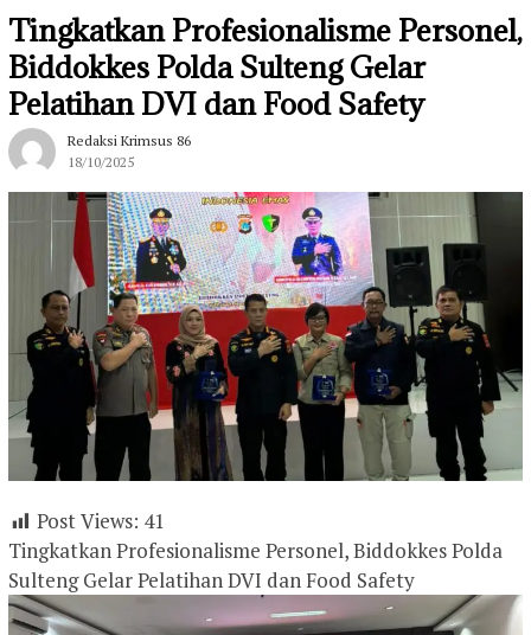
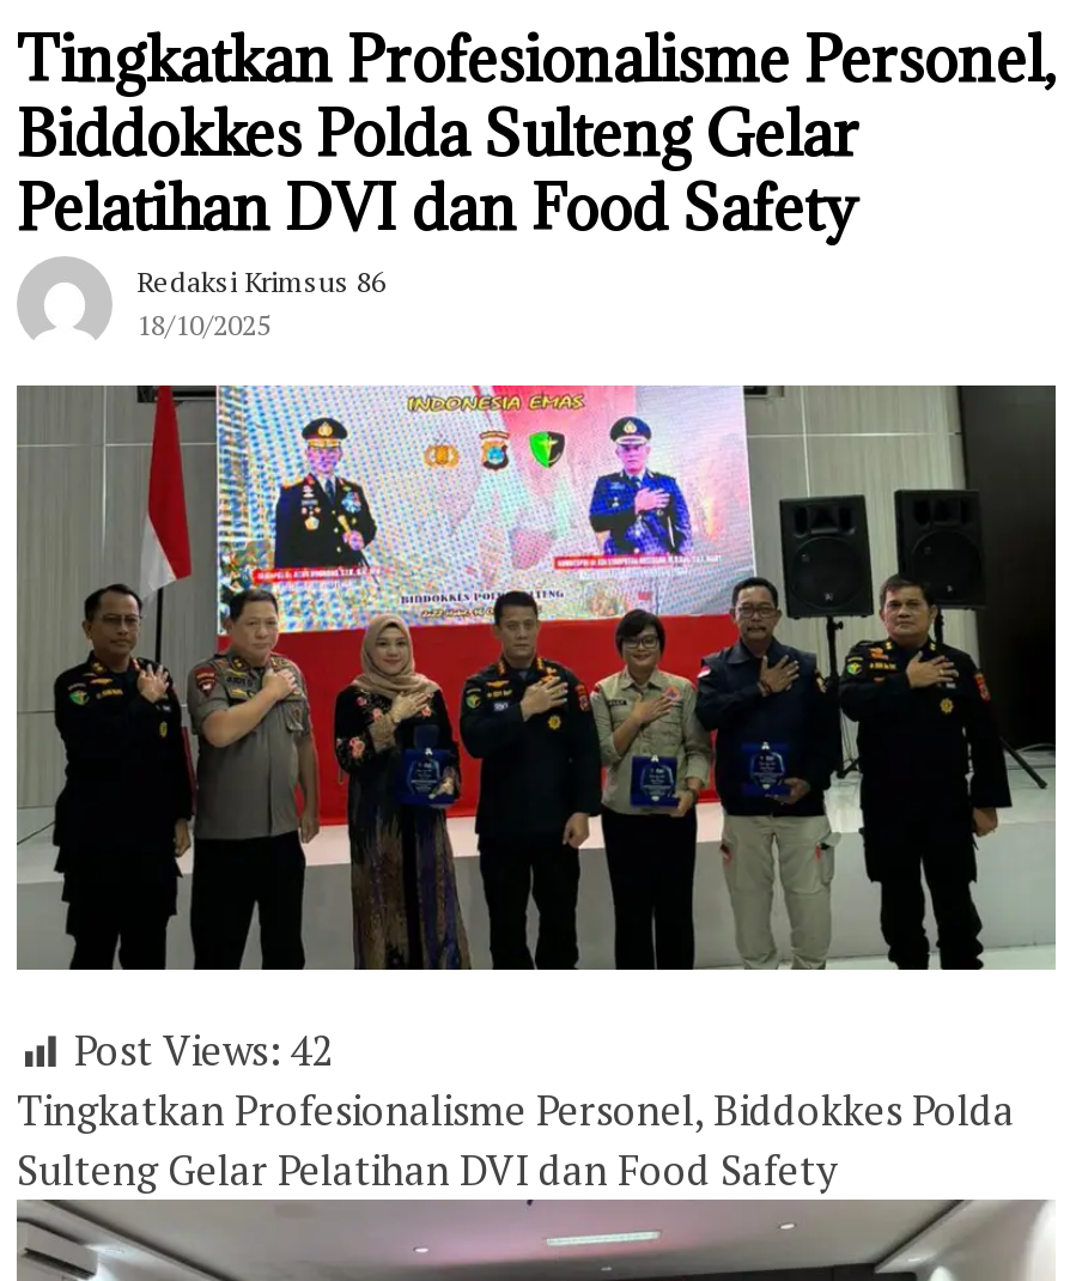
- Post Views: 41
+ Post Views: 42
